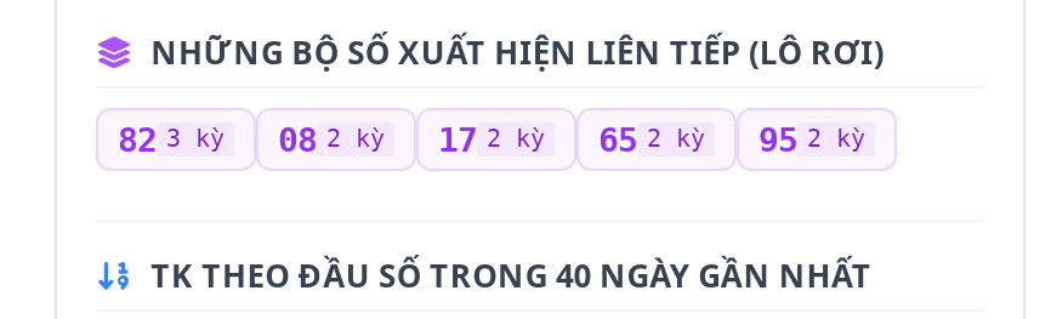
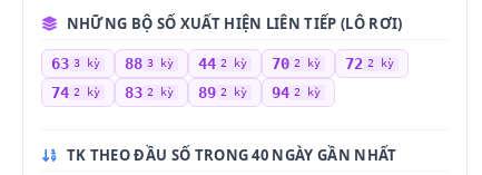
- 82 3 kỳ
- 08 2 kỳ
- 17 2 kỳ
- 65 2 kỳ
- 95 2 kỳ
+ 63 3 kỳ
+ 88 3 kỳ
+ 44 2 kỳ
+ 70 2 kỳ
+ 72 2 kỳ
+ 74 2 kỳ
+ 83 2 kỳ
+ 89 2 kỳ
+ 94 2 kỳ
